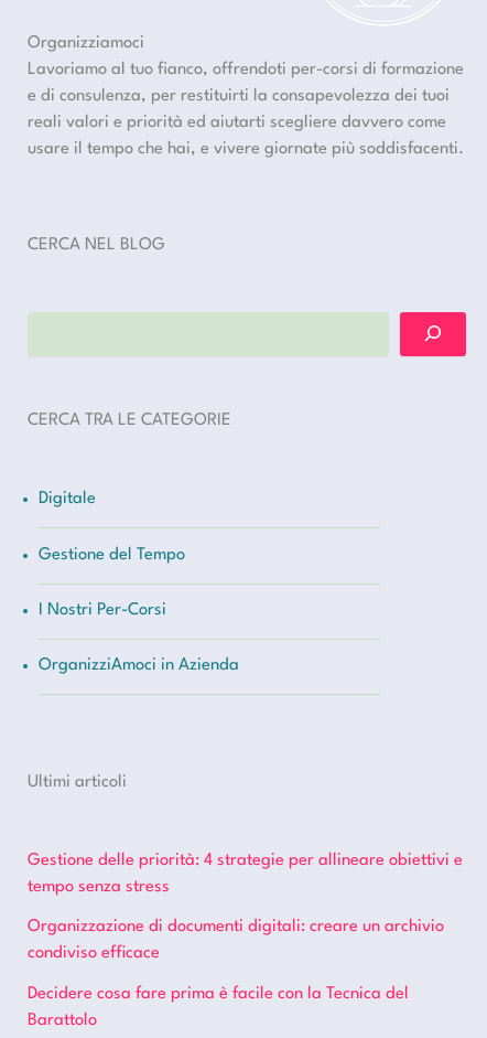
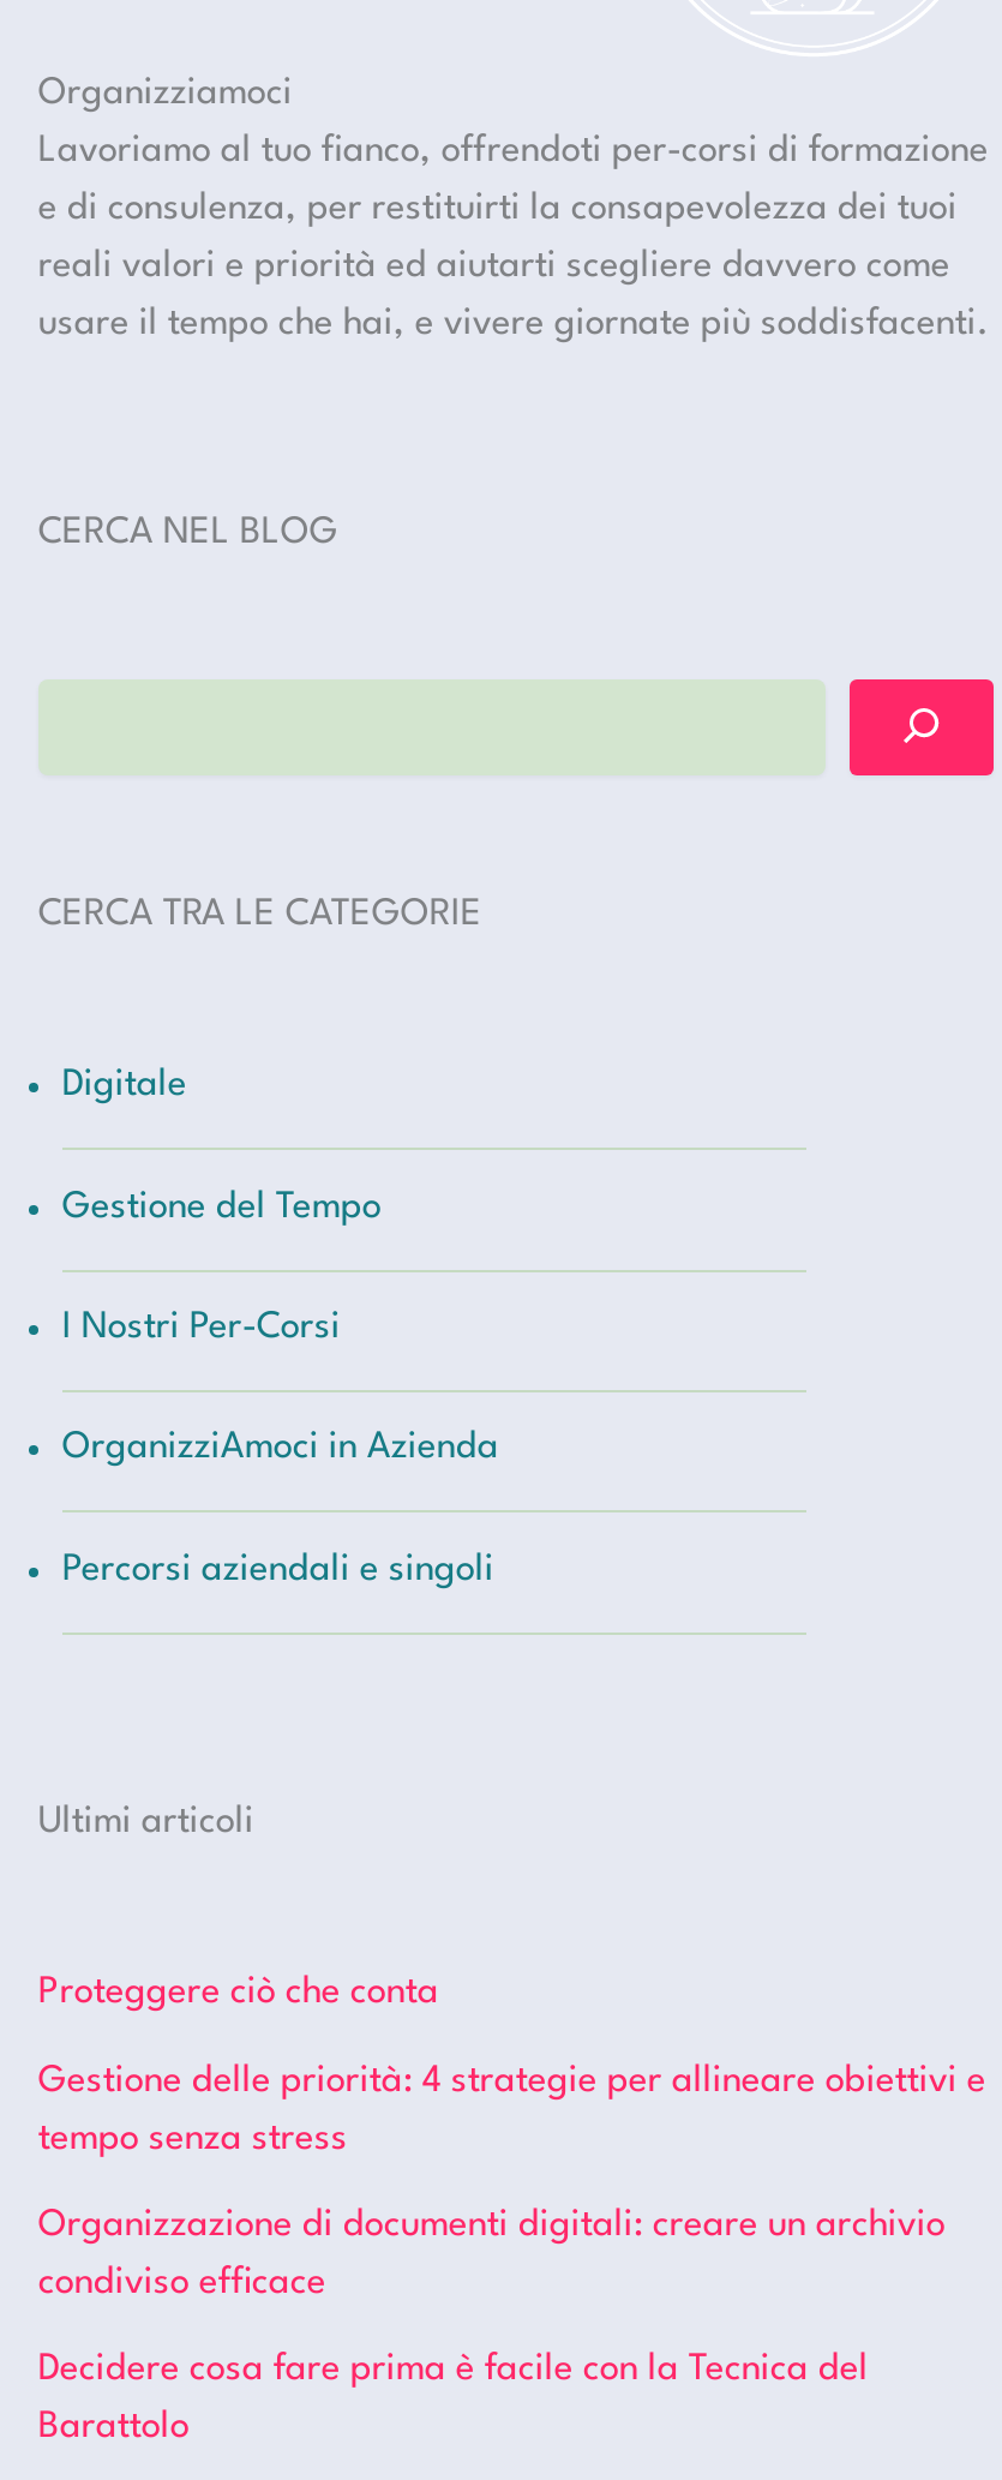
+ Percorsi aziendali e singoli

+ Proteggere ciò che conta
